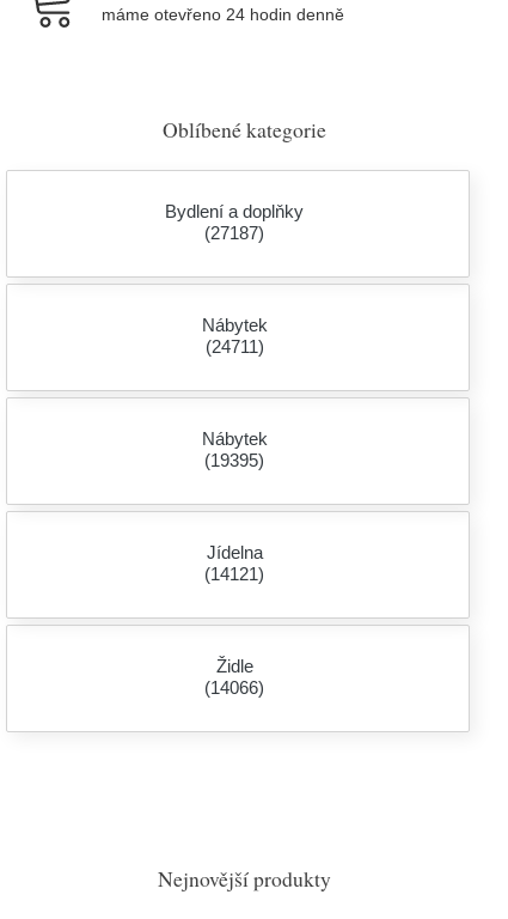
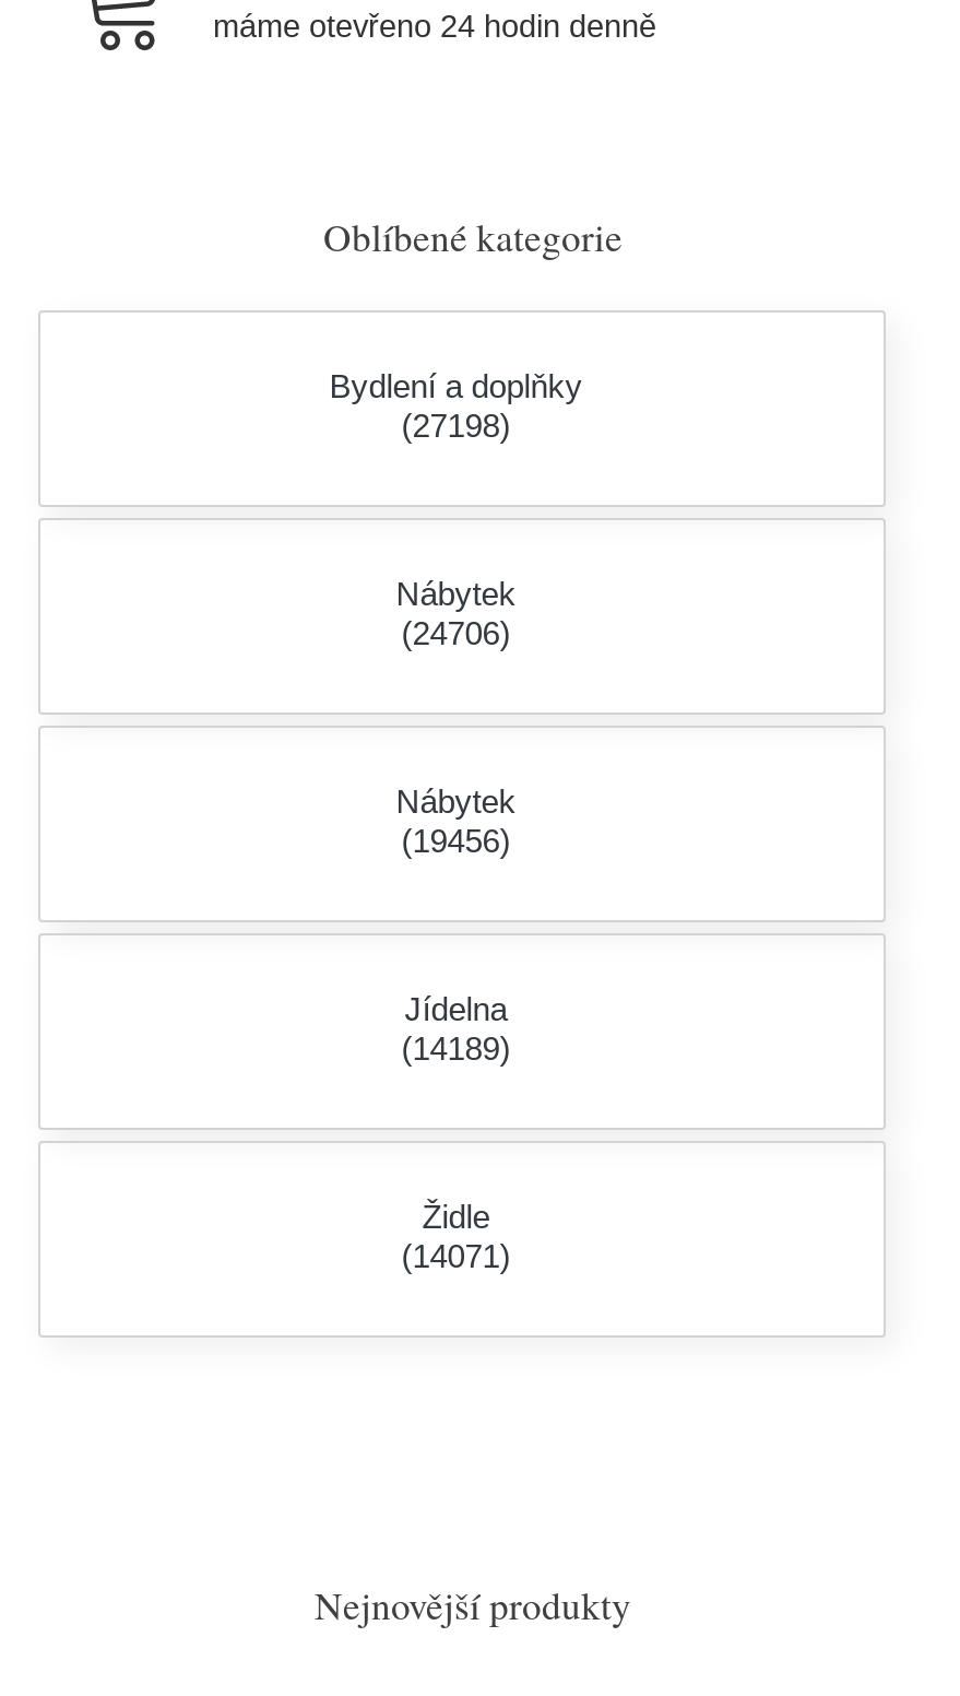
- (27187)
+ (27198)

- (24711)
+ (24706)

- (19395)
+ (19456)

- (14121)
+ (14189)

- (14066)
+ (14071)
